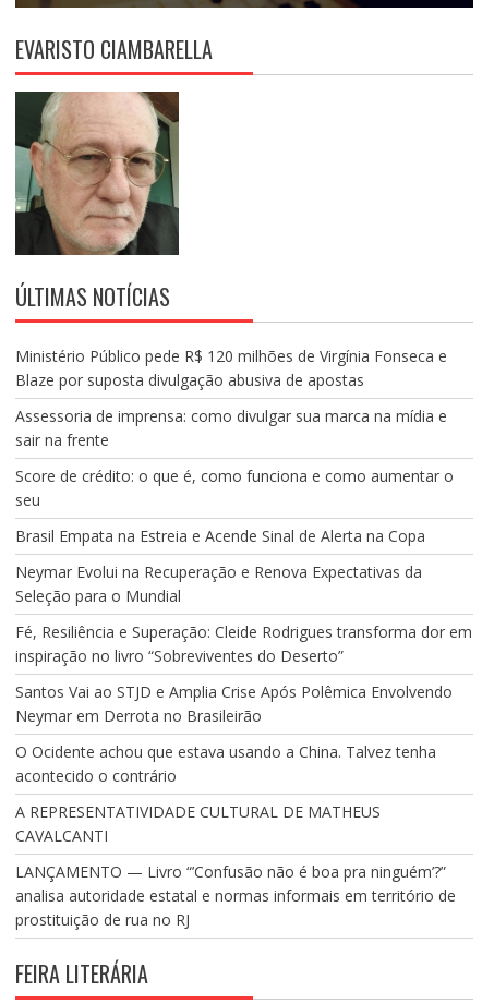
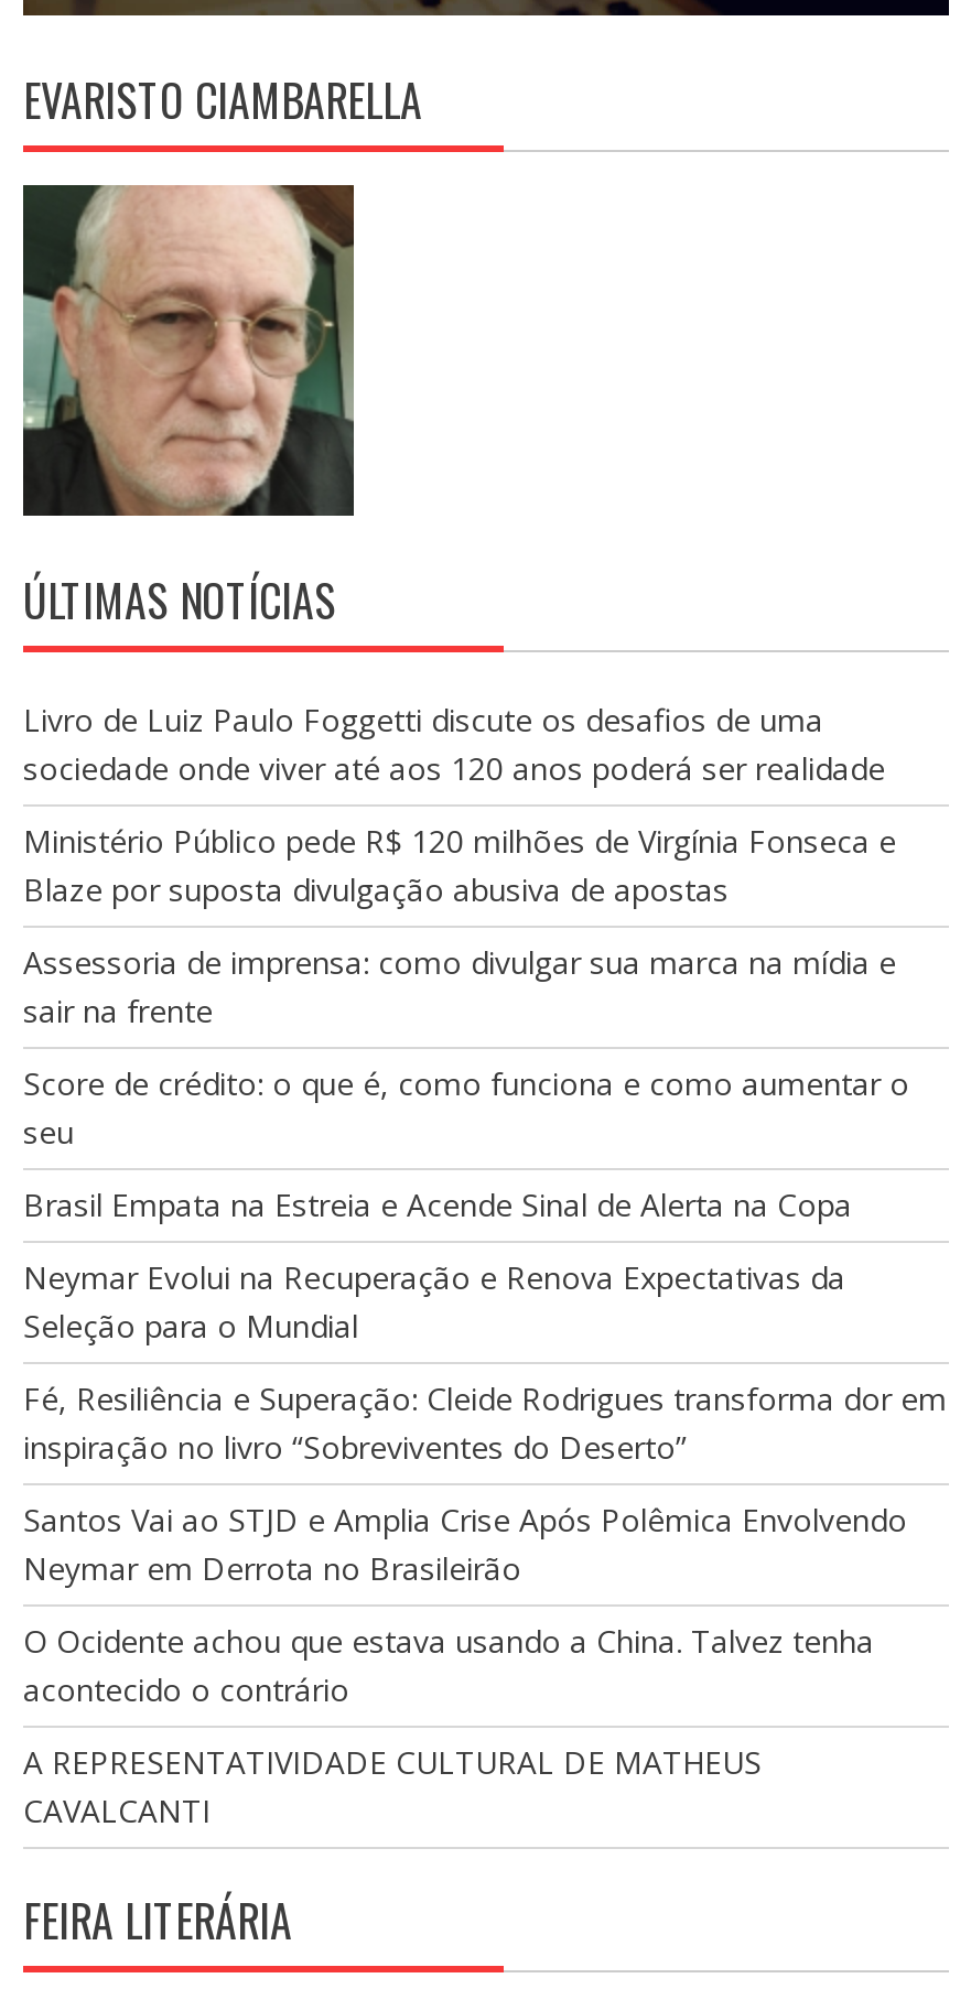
+ Livro de Luiz Paulo Foggetti discute os desafios de uma
+ sociedade onde viver até aos 120 anos poderá ser realidade

moved down: Ministério Público pede R$ 120 milhões de Virgínia Fonseca e | Blaze por suposta divulgação abusiva de apostas | Assessoria de imprensa: como divulgar sua marca na mídia e | ... | A REPRESENTATIVIDADE CULTURAL DE MATHEUS | CAVALCANTI

- LANÇAMENTO — Livro “’Confusão não é boa pra ninguém’?”
- analisa autoridade estatal e normas informais em território de
- prostituição de rua no RJ
